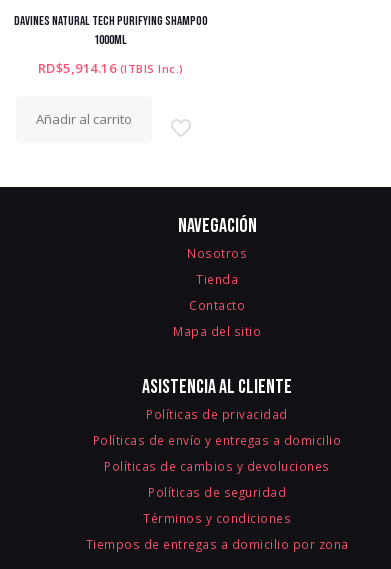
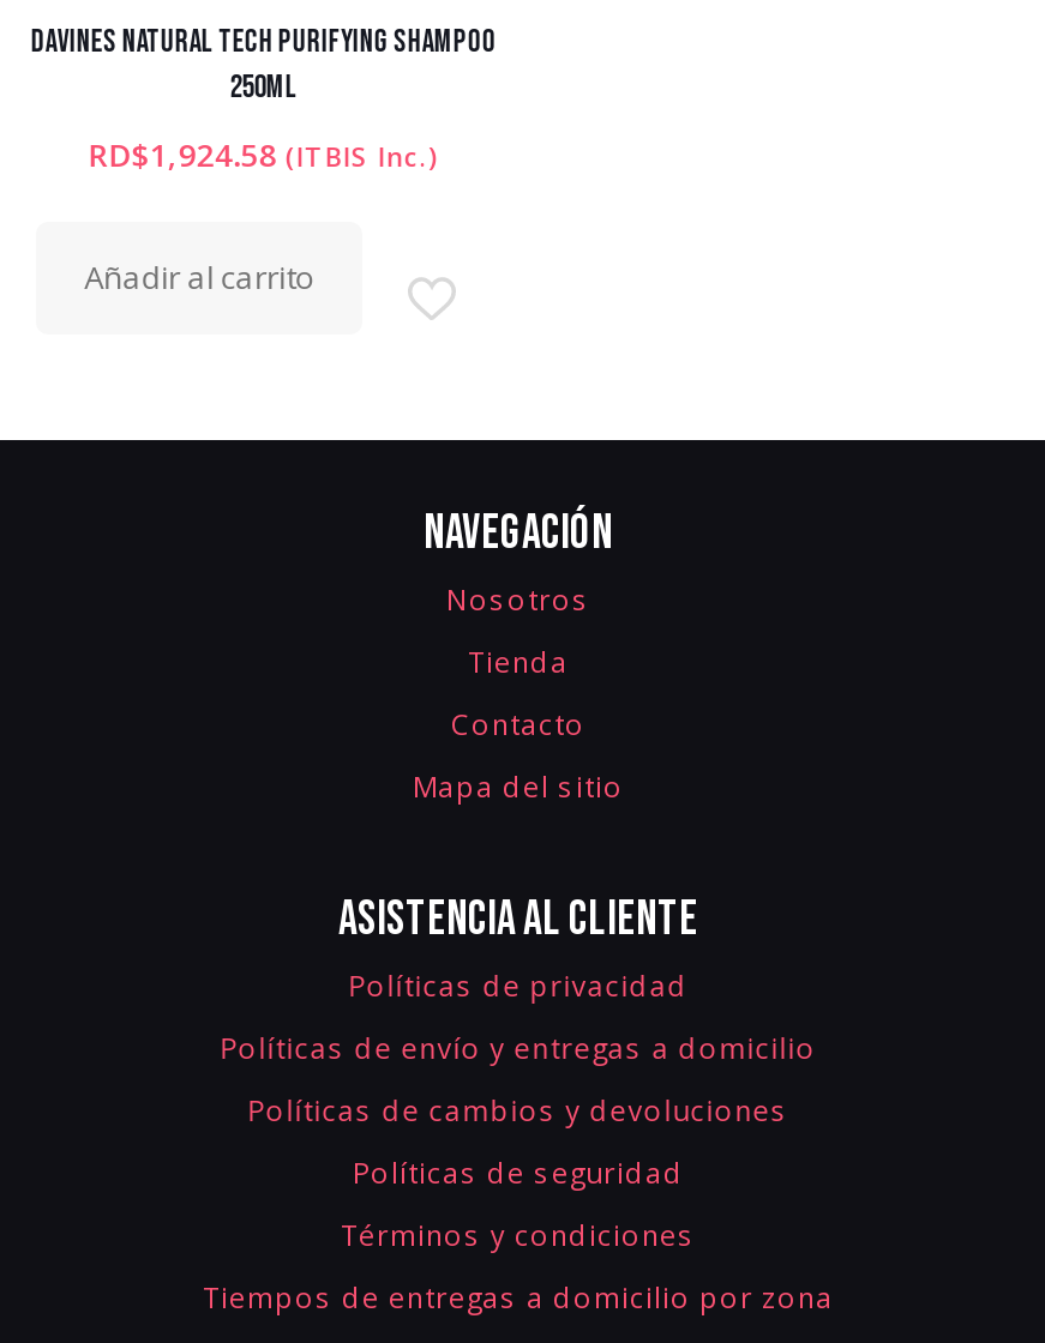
- 1000ML
+ 250ML

- RD$5,914.16 (ITBIS Inc.)
+ RD$1,924.58 (ITBIS Inc.)
